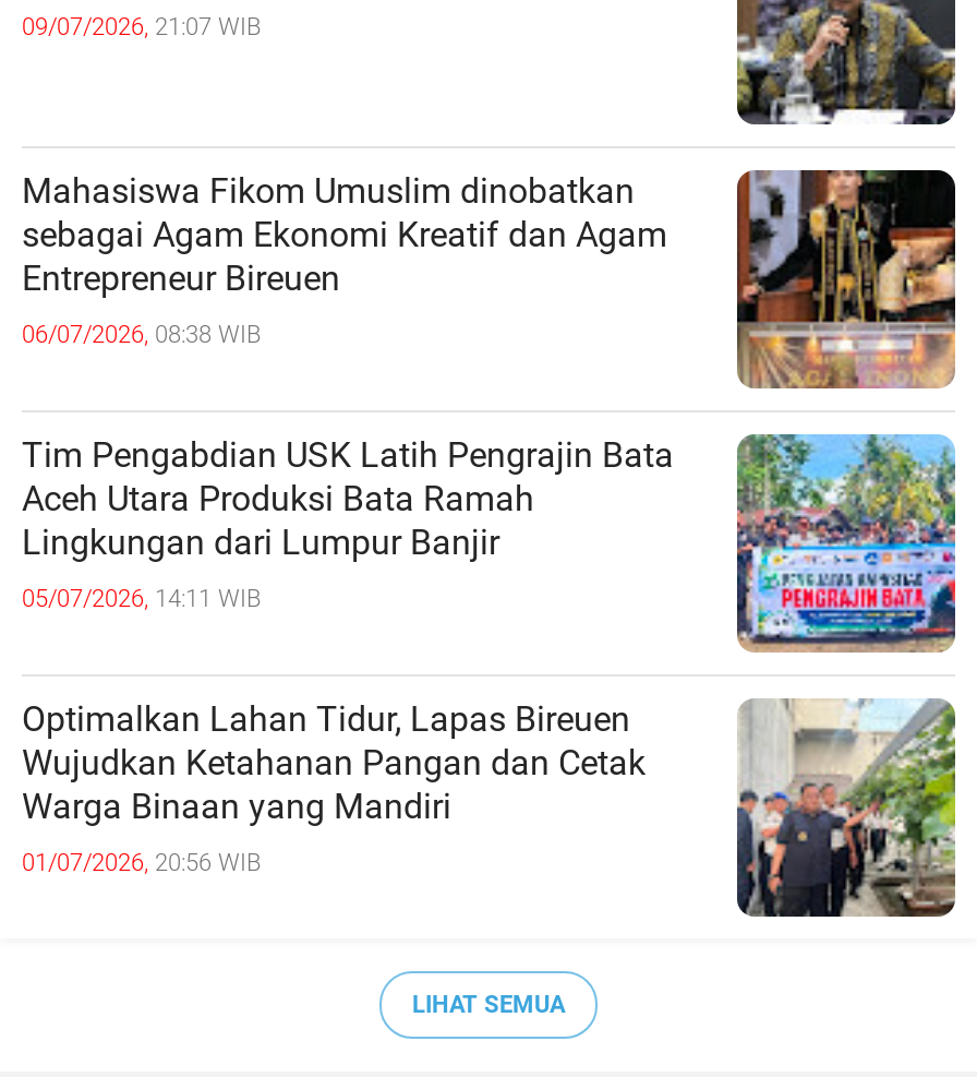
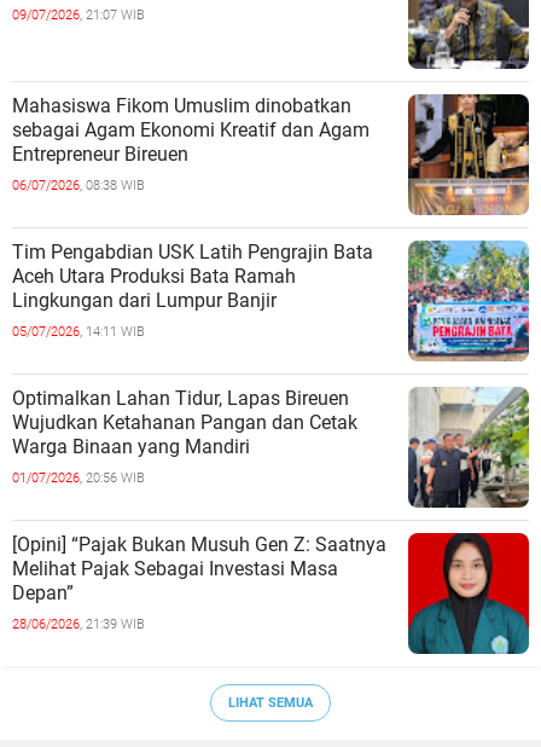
+ [image]
+ [Opini] “Pajak Bukan Musuh Gen Z: Saatnya
+ Melihat Pajak Sebagai Investasi Masa
+ Depan”
+ 28/06/2026, 21:39 WIB
